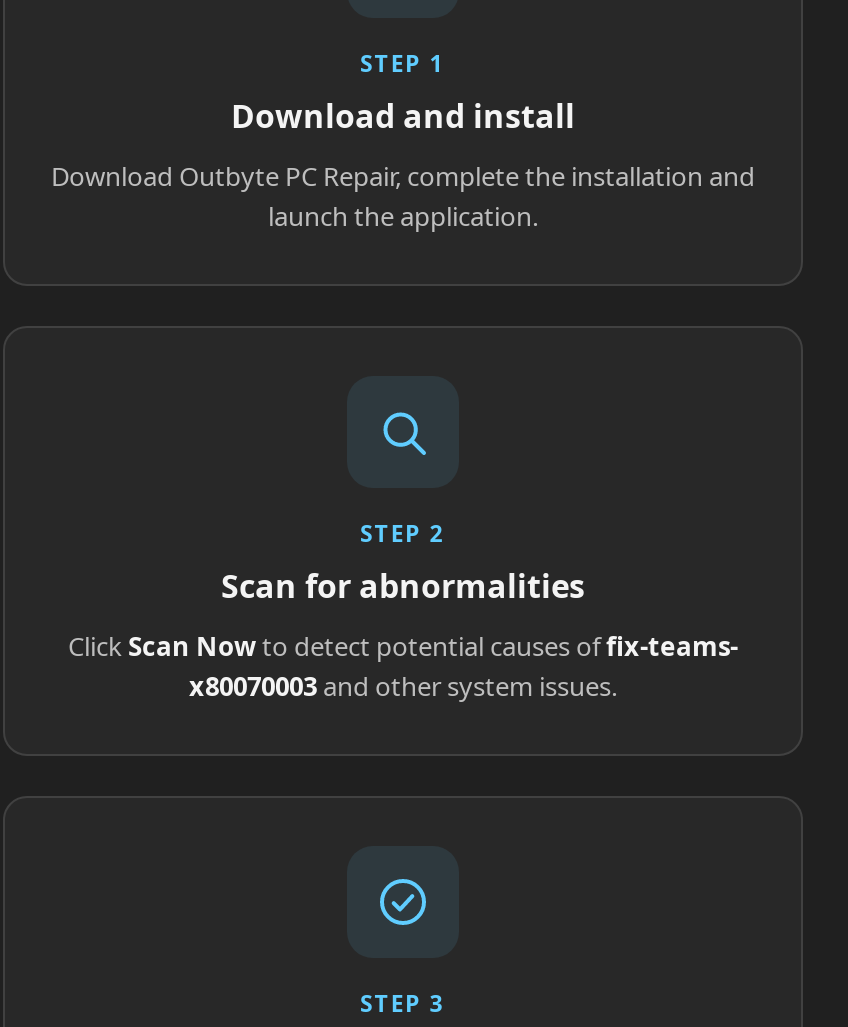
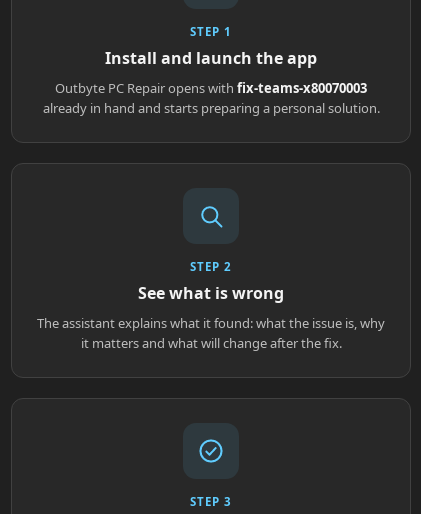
- Download and install
+ Install and launch the app

- Download Outbyte PC Repair, complete the installation and
- launch the application.
+ Outbyte PC Repair opens with fix-teams-x80070003
+ already in hand and starts preparing a personal solution.

- Scan for abnormalities
+ See what is wrong

- Click Scan Nowto detect potential causes offix-teams-
- x80070003 and other system issues.
+ The assistant explains what it found: what the issue is, why
+ it matters and what will change after the fix.
